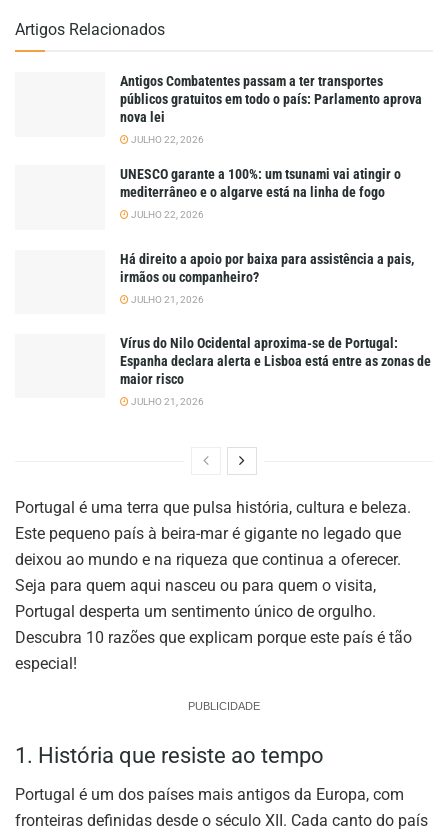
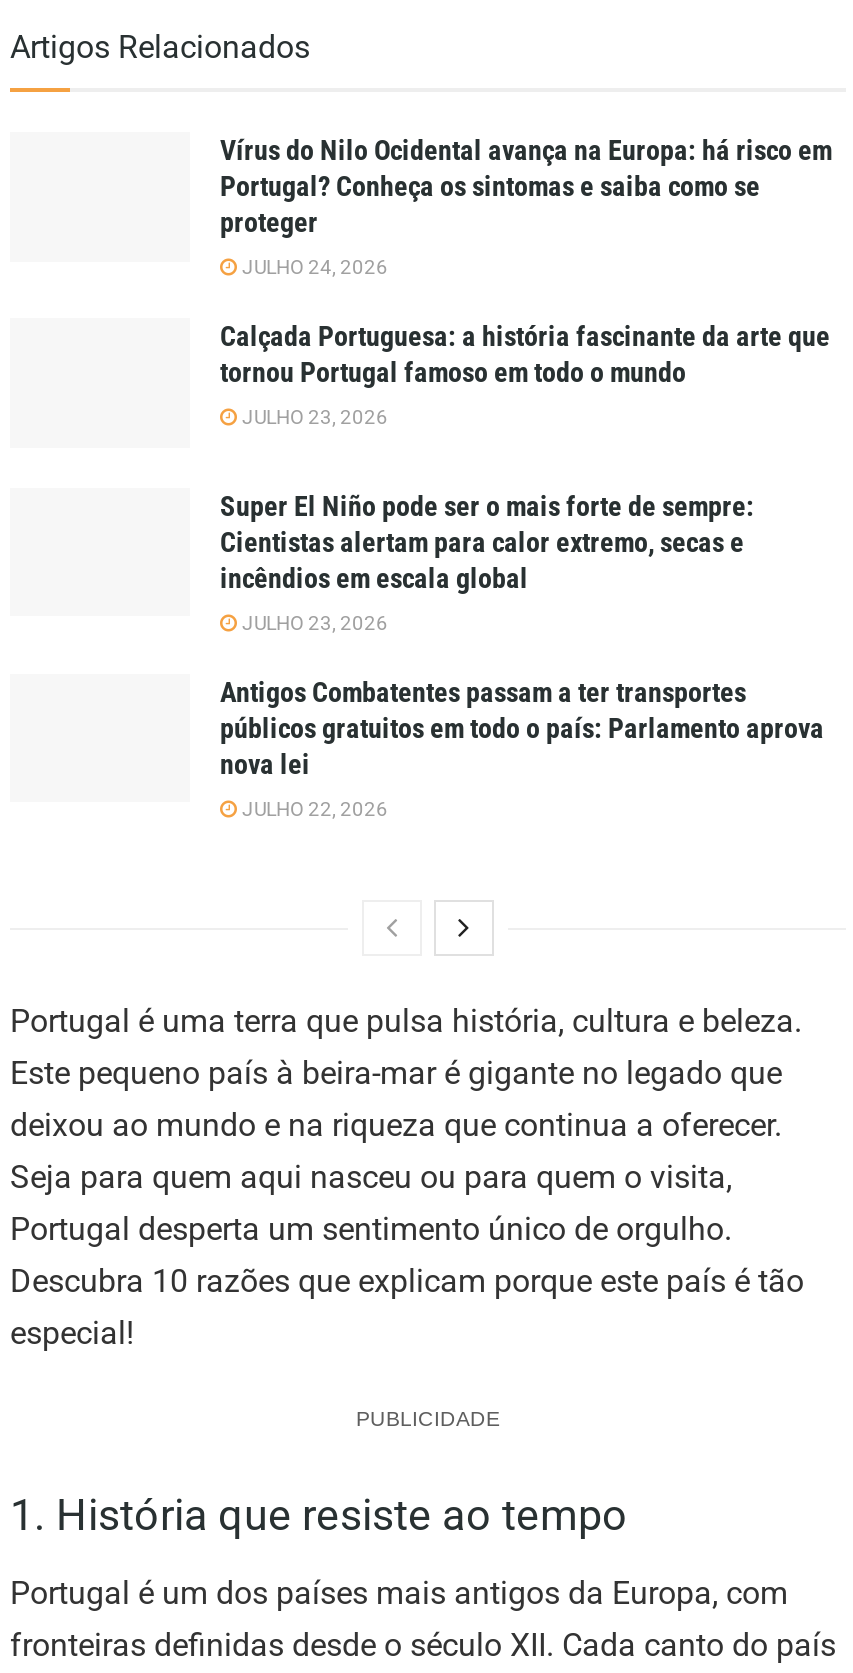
+ Vírus do Nilo Ocidental avança na Europa: há risco em
+ Portugal? Conheça os sintomas e saiba como se
+ proteger
+ JULHO 24, 2026
+ Calçada Portuguesa: a história fascinante da arte que
+ tornou Portugal famoso em todo o mundo
+ JULHO 23, 2026
+ Super El Niño pode ser o mais forte de sempre:
+ Cientistas alertam para calor extremo, secas e
+ incêndios em escala global
+ JULHO 23, 2026

moved down: Antigos Combatentes passam a ter transportes | públicos gratuitos em todo o país: Parlamento aprova | nova lei | JULHO 22, 2026

- UNESCO garante a 100%: um tsunami vai atingir o
- mediterrâneo e o algarve está na linha de fogo
- JULHO 22, 2026
- Há direito a apoio por baixa para assistência a pais,
- irmãos ou companheiro?
- JULHO 21, 2026
- Vírus do Nilo Ocidental aproxima-se de Portugal:
- Espanha declara alerta e Lisboa está entre as zonas de
- maior risco
- JULHO 21, 2026
